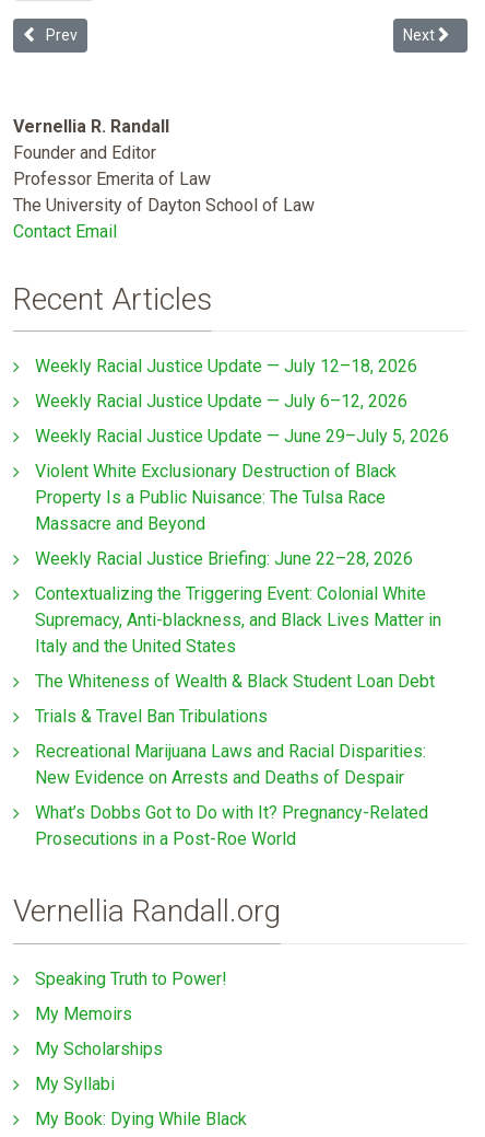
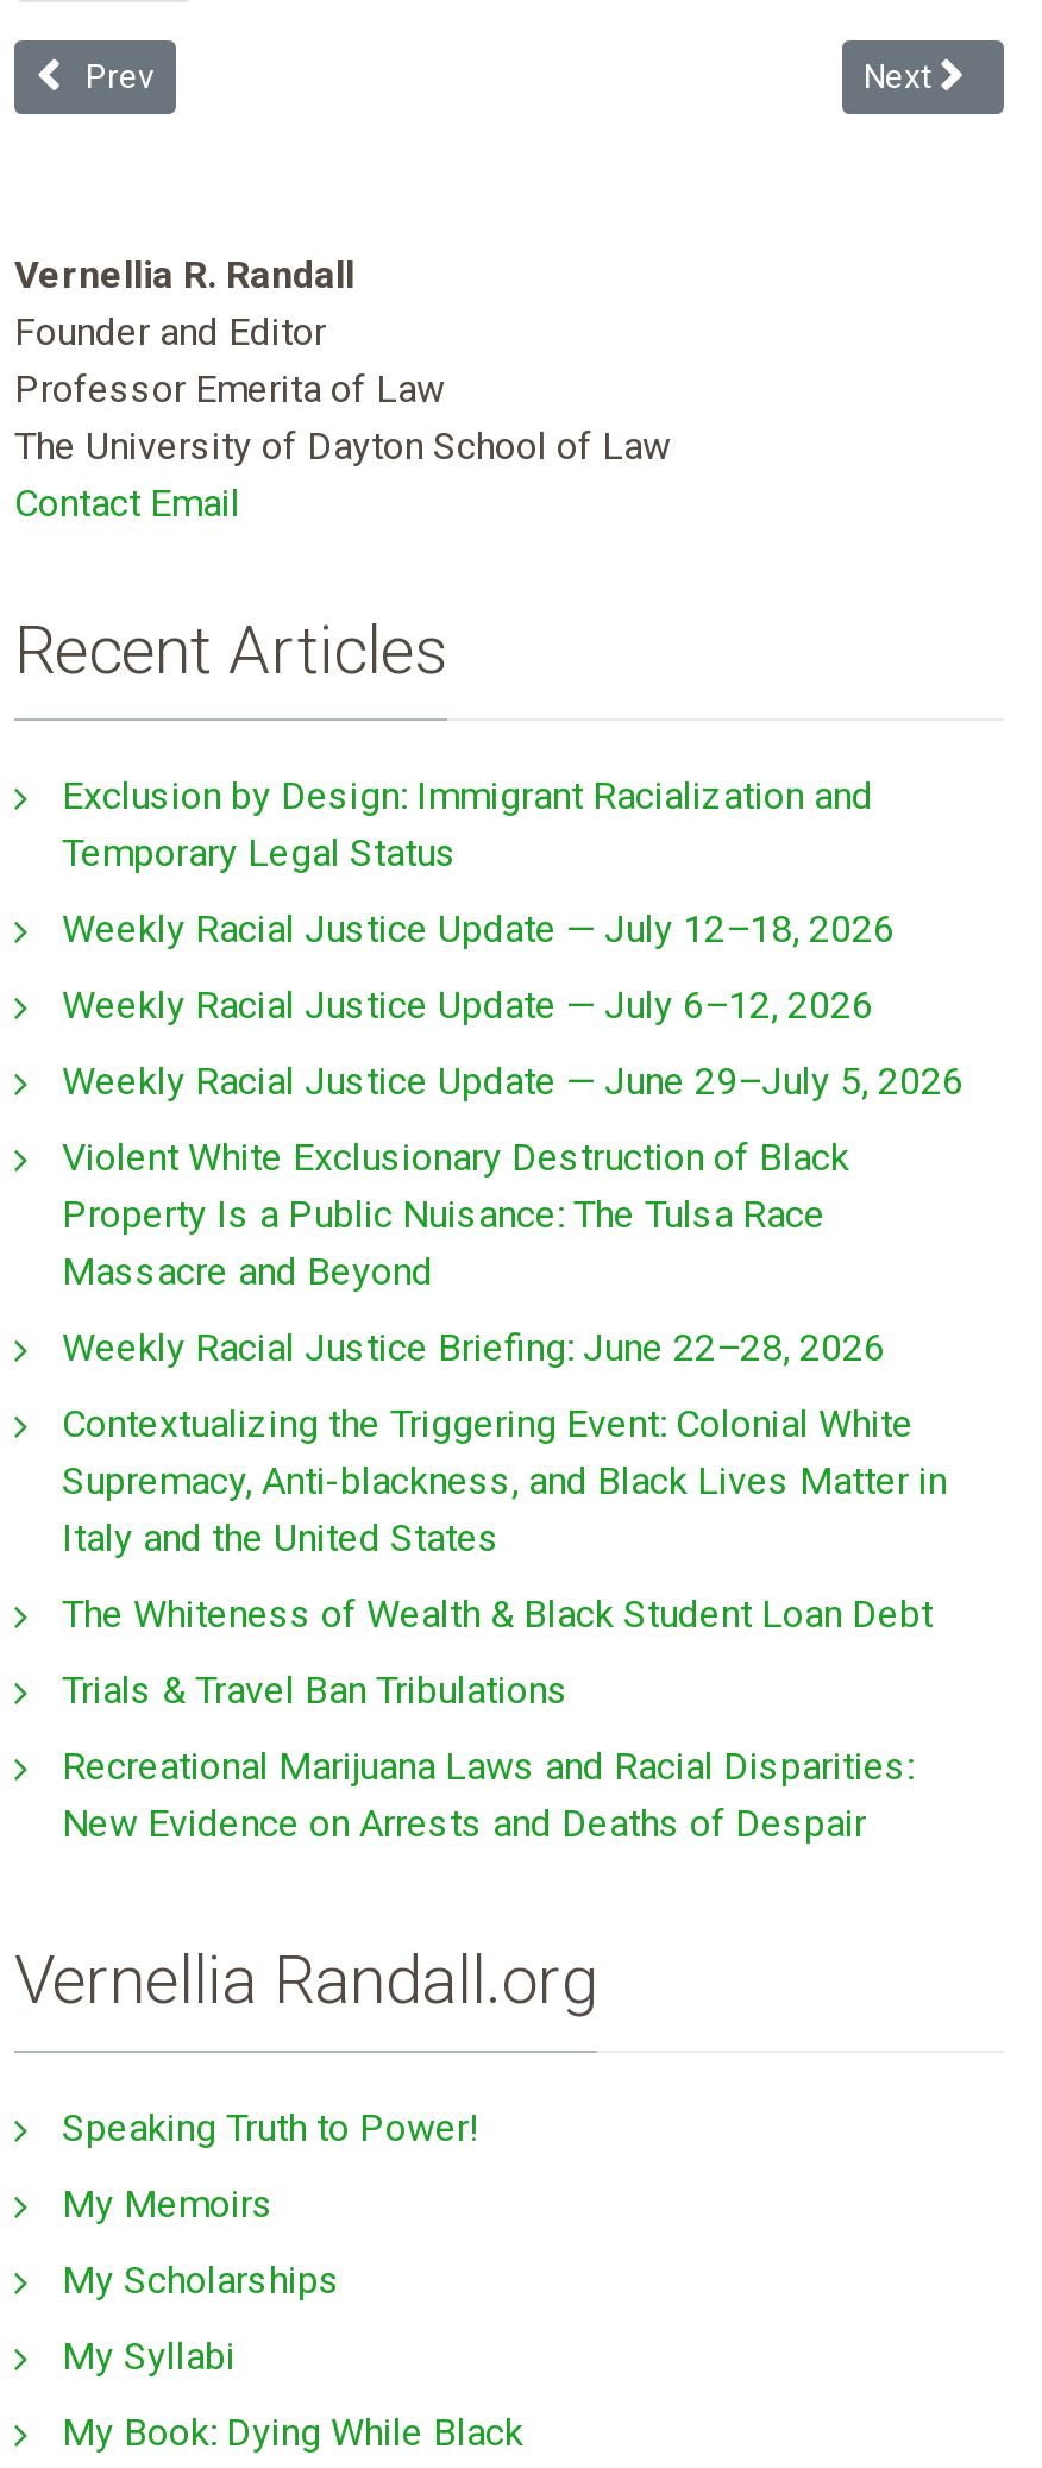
+ Exclusion by Design: Immigrant Racialization and
+ Temporary Legal Status

moved down: Weekly Racial Justice Update — July 12–18, 2026 | Weekly Racial Justice Update — July 6–12, 2026 | Weekly Racial Justice Update — June 29–July 5, 2026 | ... | Recreational Marijuana Laws and Racial Disparities: | New Evidence on Arrests and Deaths of Despair

- What’s Dobbs Got to Do with It? Pregnancy-Related
- Prosecutions in a Post-Roe World
